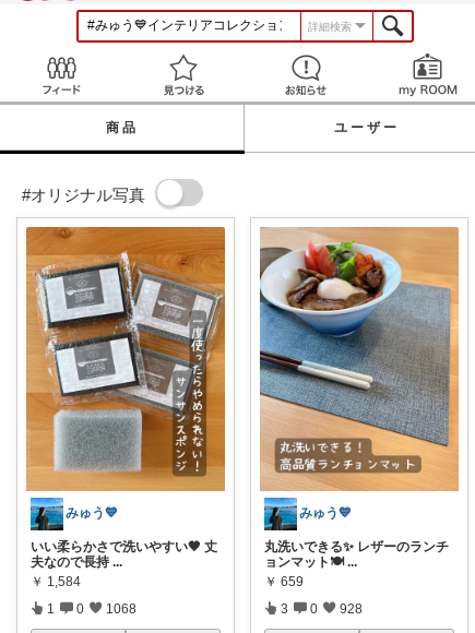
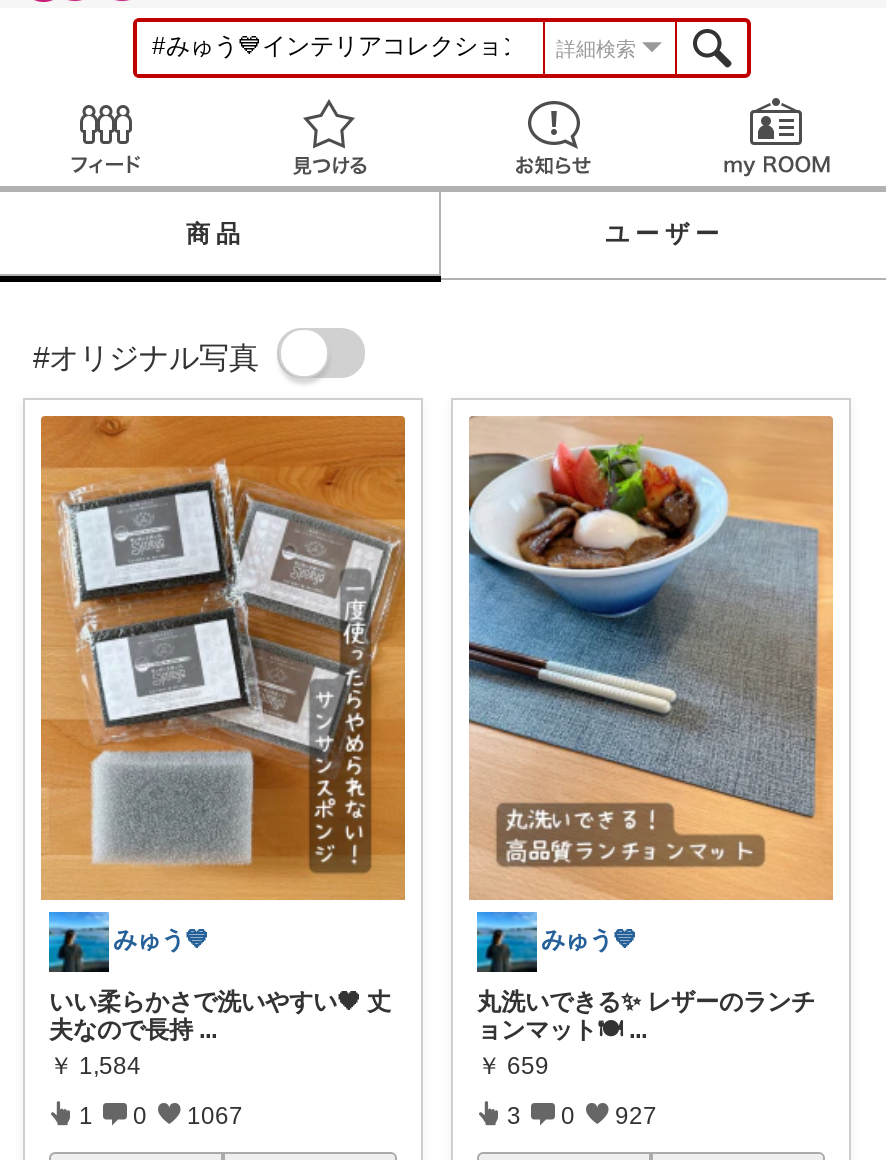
- 1 0 1068
+ 1 0 1067

- 3 0 928
+ 3 0 927
